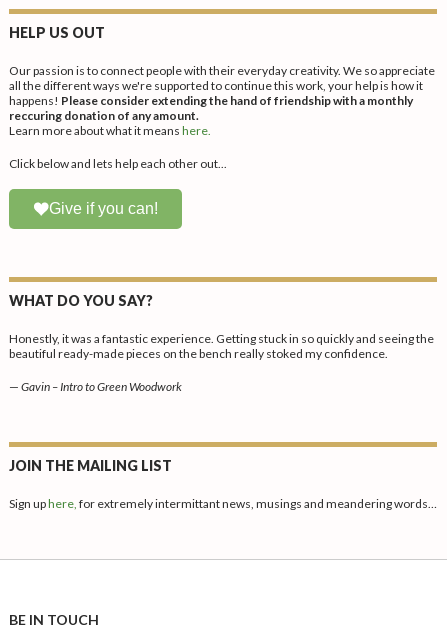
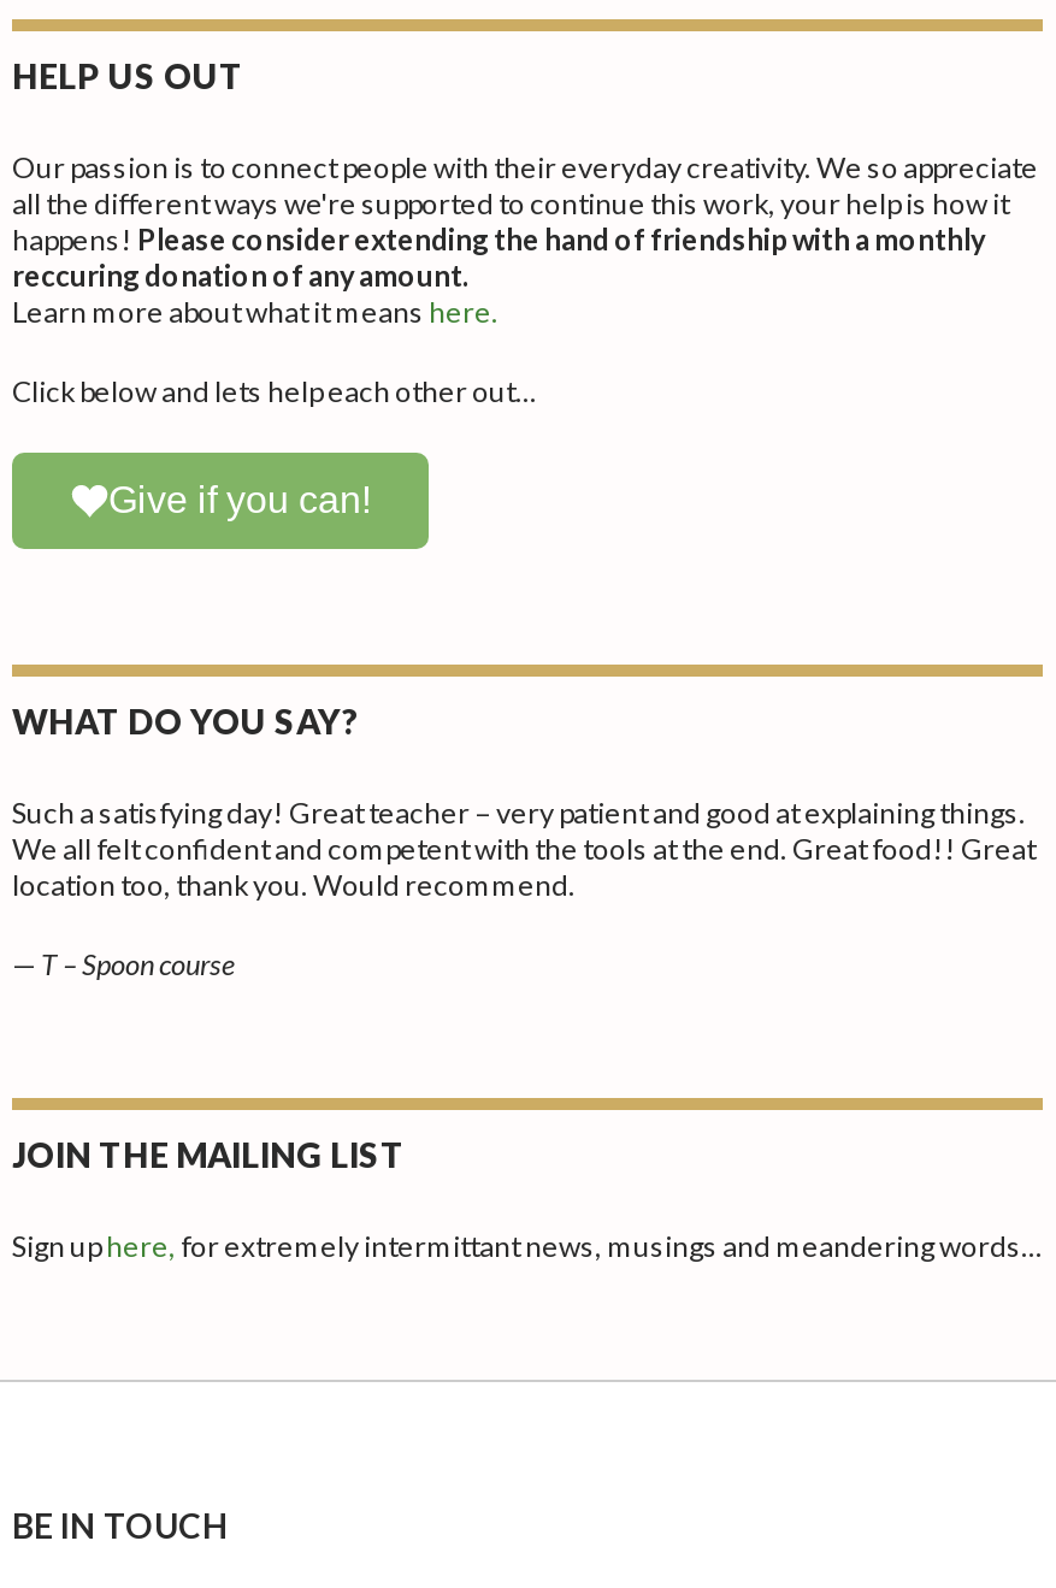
- Honestly, it was a fantastic experience. Getting stuck in so quickly and seeing the
- beautiful ready-made pieces on the bench really stoked my confidence.
+ Such a satisfying day! Great teacher – very patient and good at explaining things.
+ We all felt confident and competent with the tools at the end. Great food!! Great
+ location too, thank you. Would recommend.

- — Gavin – Intro to Green Woodwork
+ — T – Spoon course
